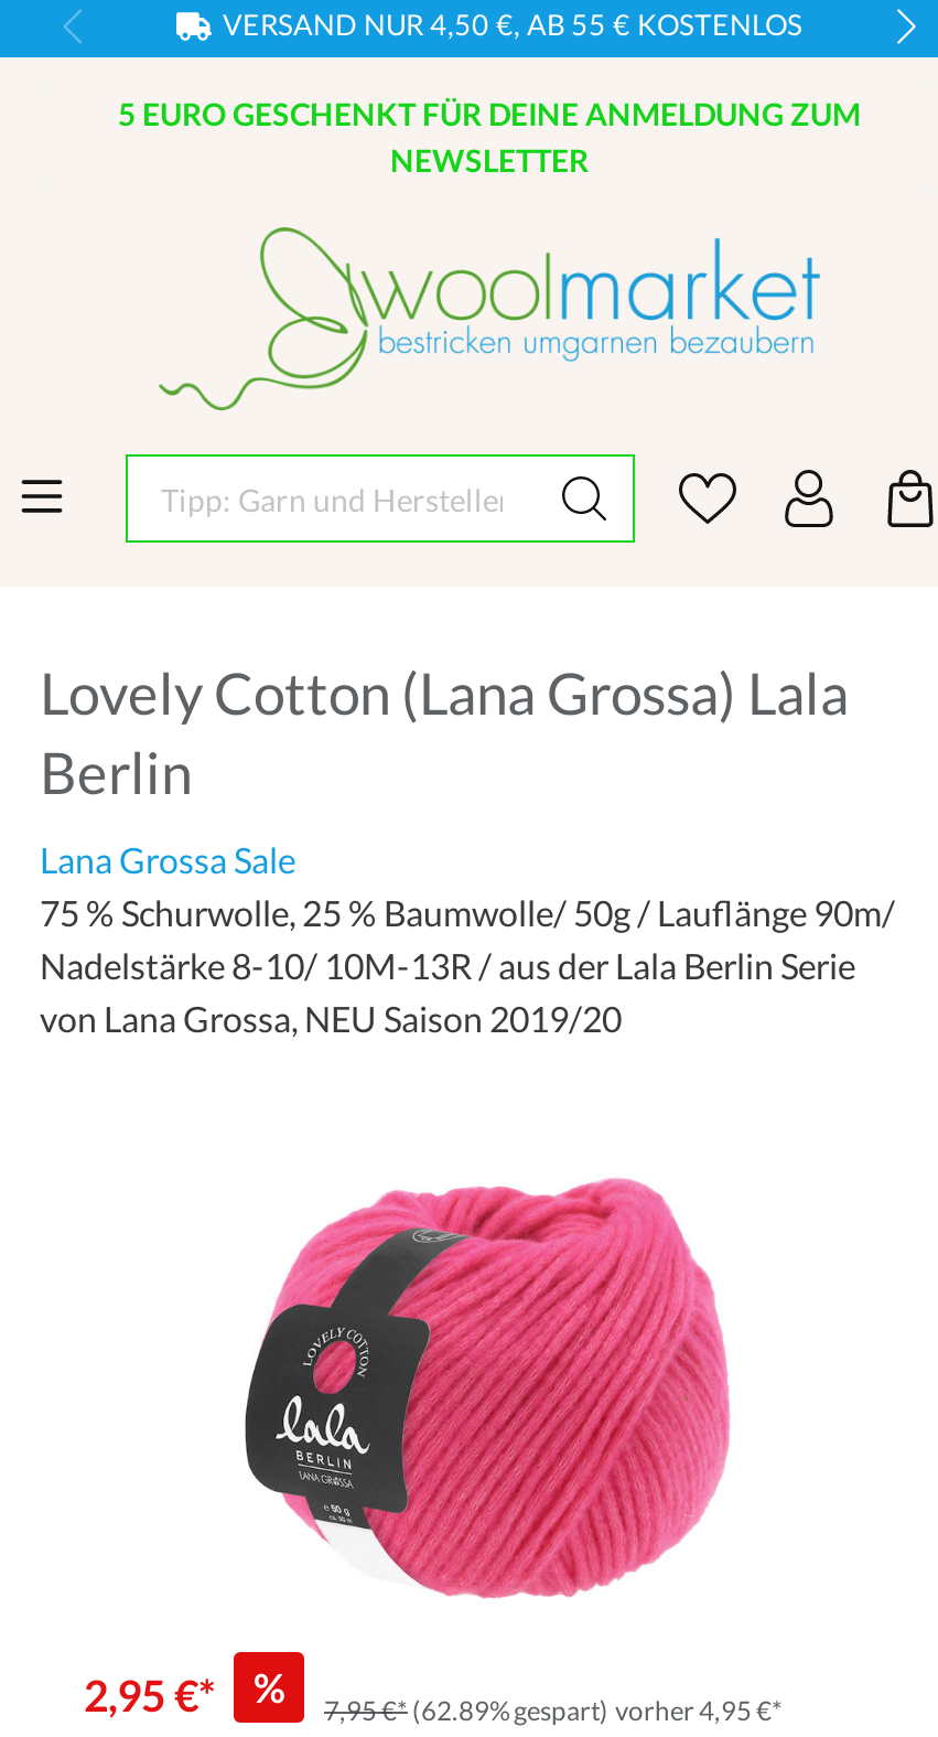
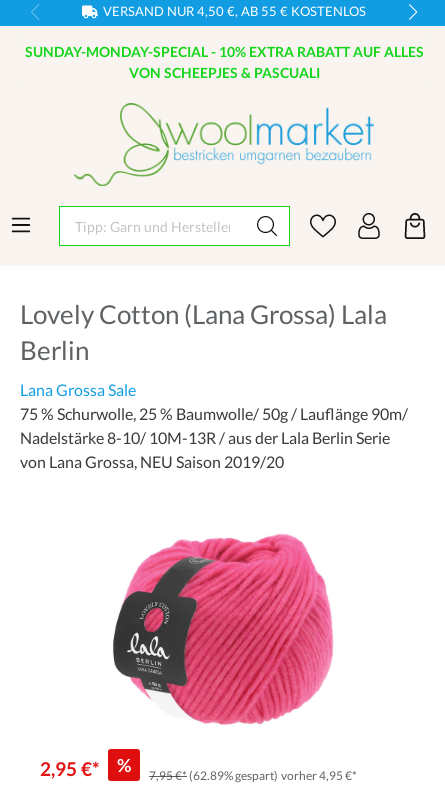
- 5 EURO GESCHENKT FÜR DEINE ANMELDUNG ZUM
- NEWSLETTER
+ SUNDAY-MONDAY-SPECIAL - 10% EXTRA RABATT AUF ALLES
+ VON SCHEEPJES & PASCUALI
